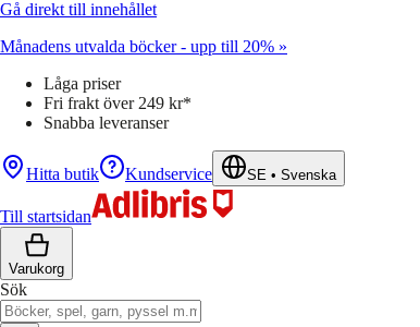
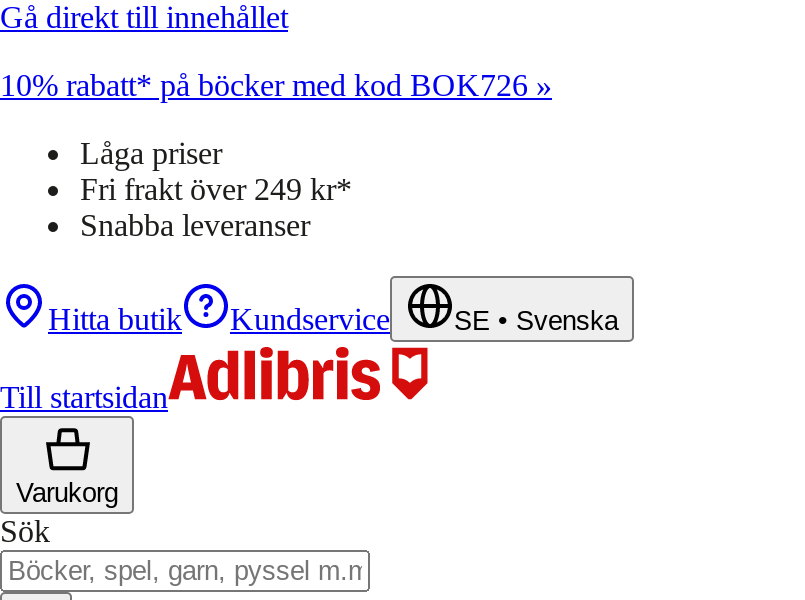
- Månadens utvalda böcker - upp till 20% »
+ 10% rabatt* på böcker med kod BOK726 »
